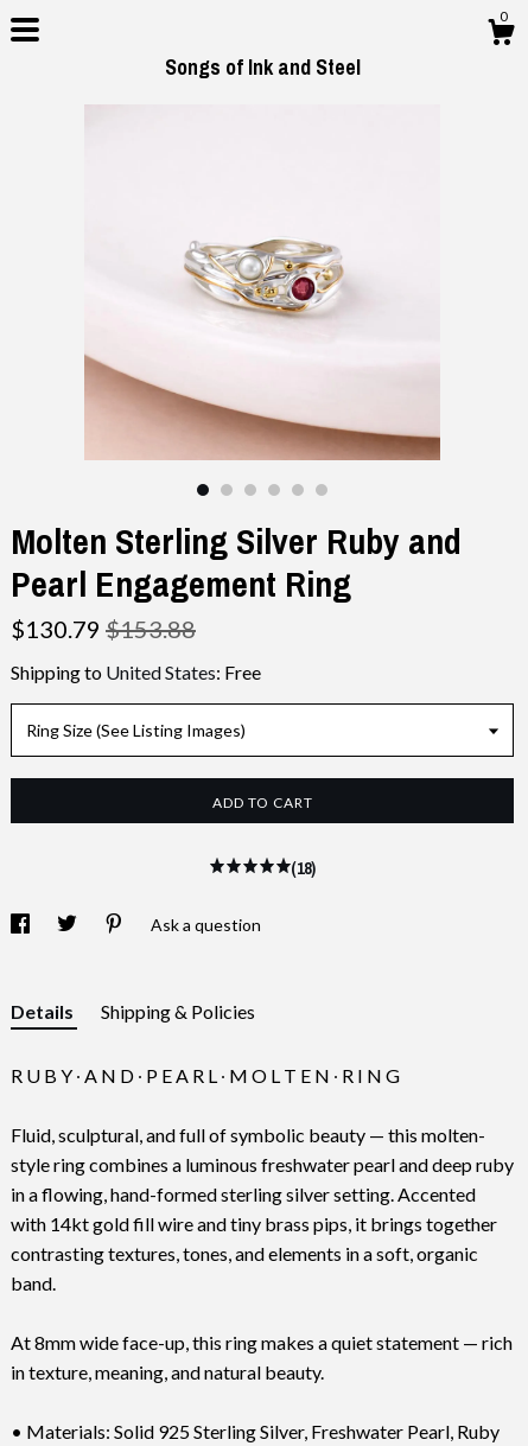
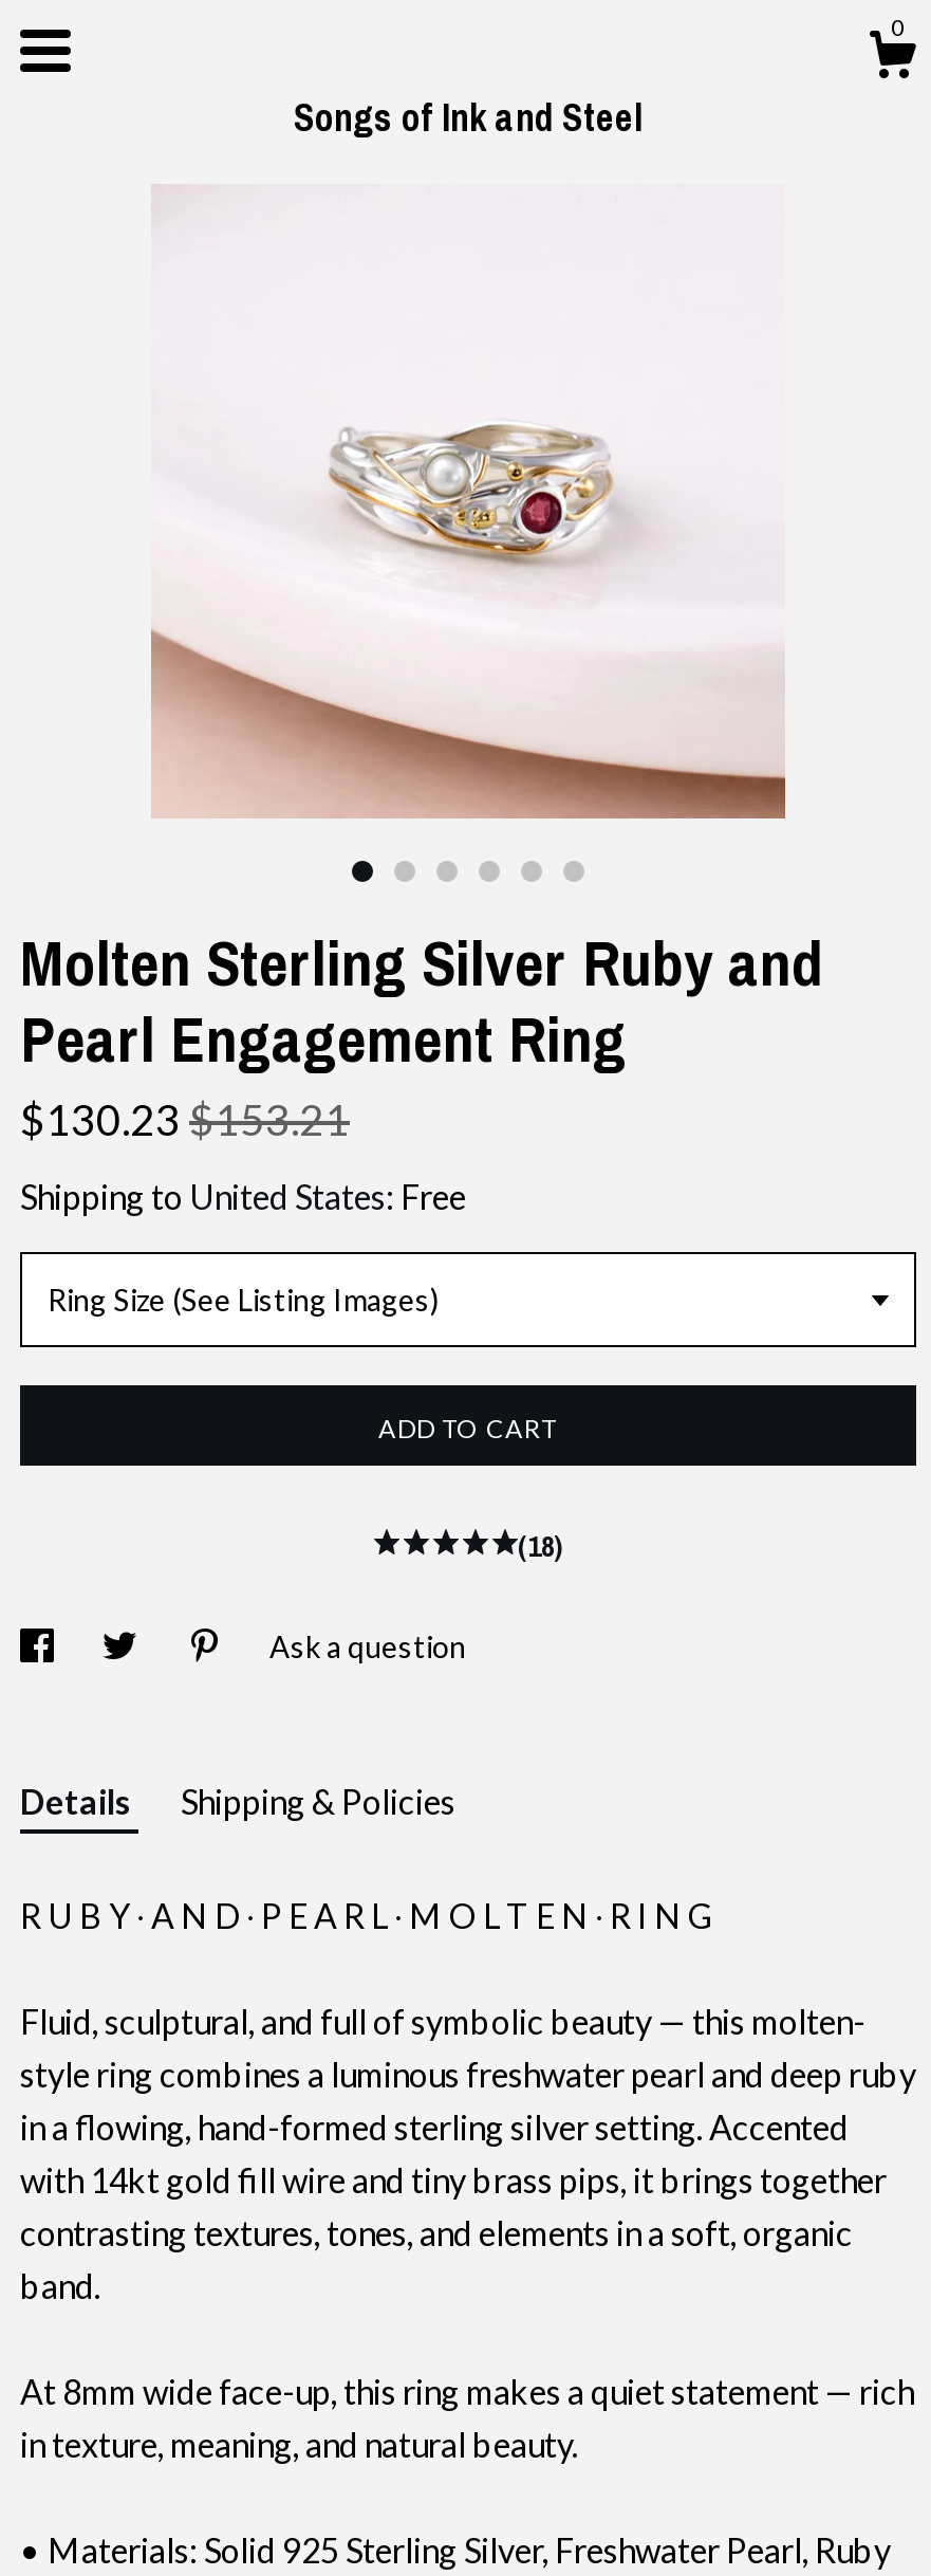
- $130.79 $153.88
+ $130.23 $153.21
